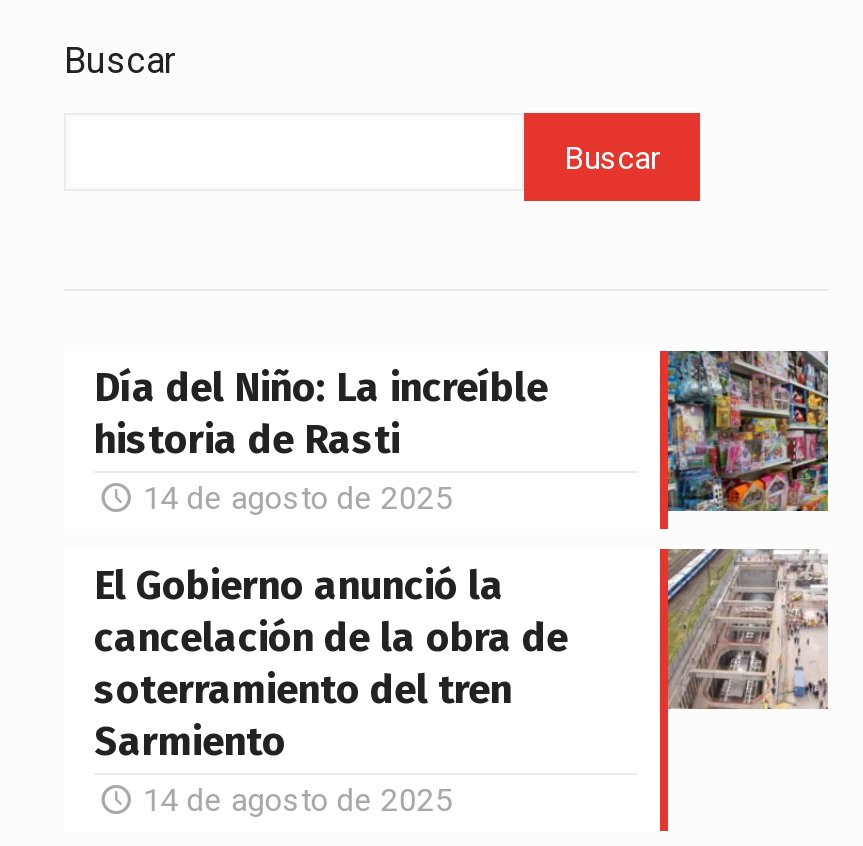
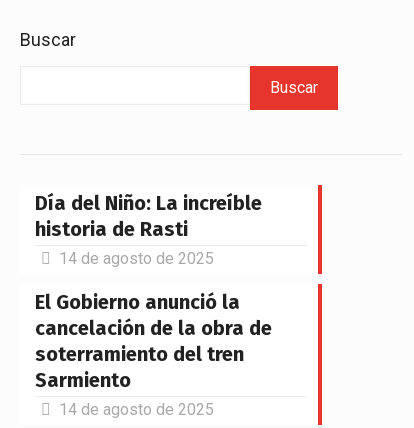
- [image]

- [image]
